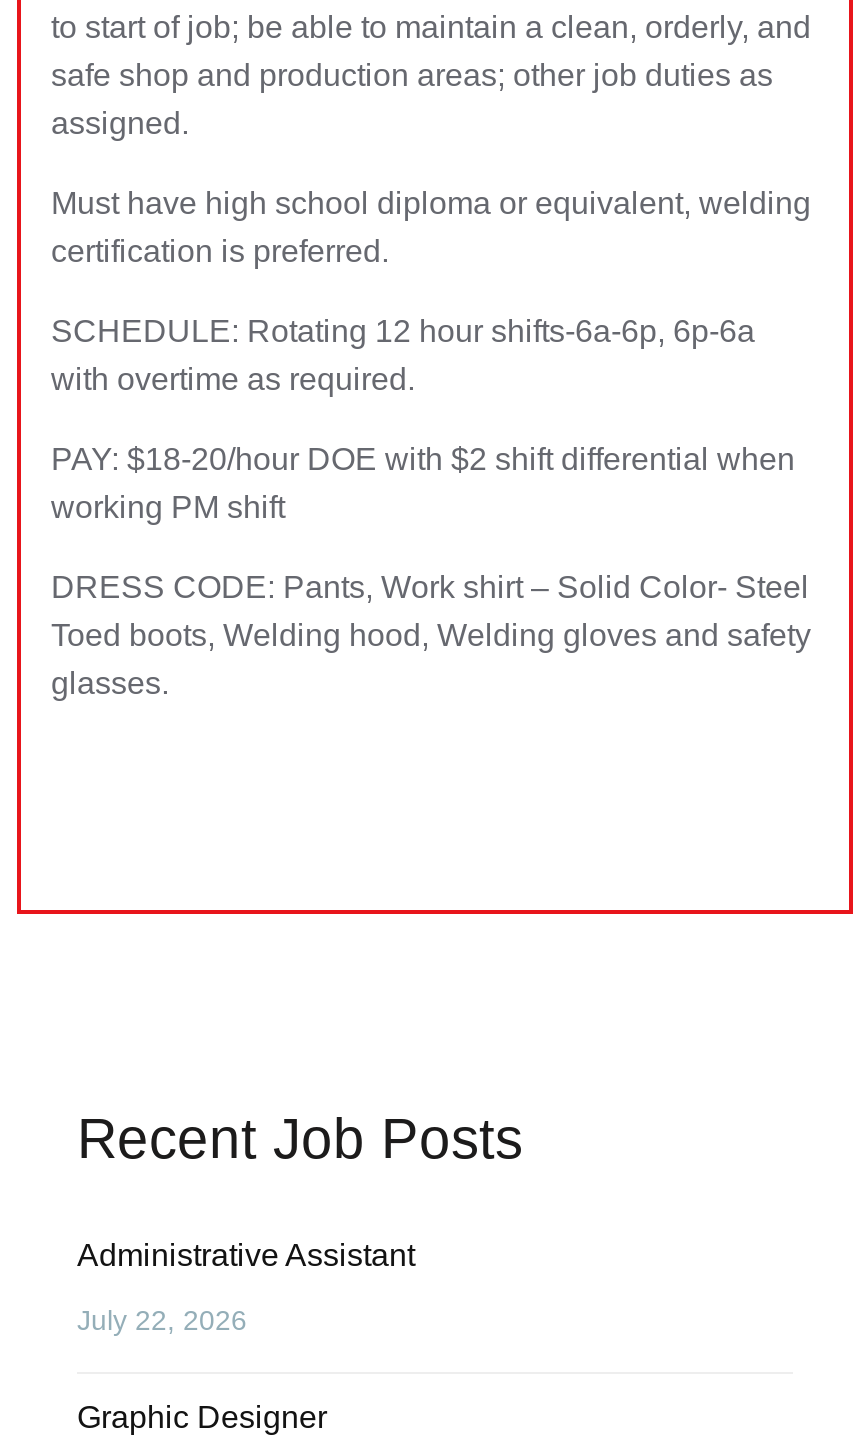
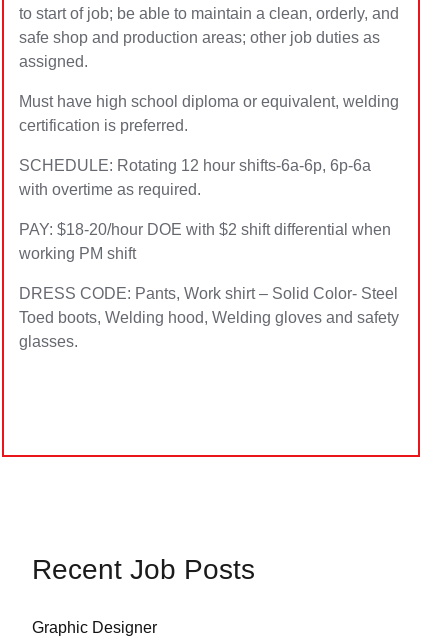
- Administrative Assistant
- July 22, 2026
